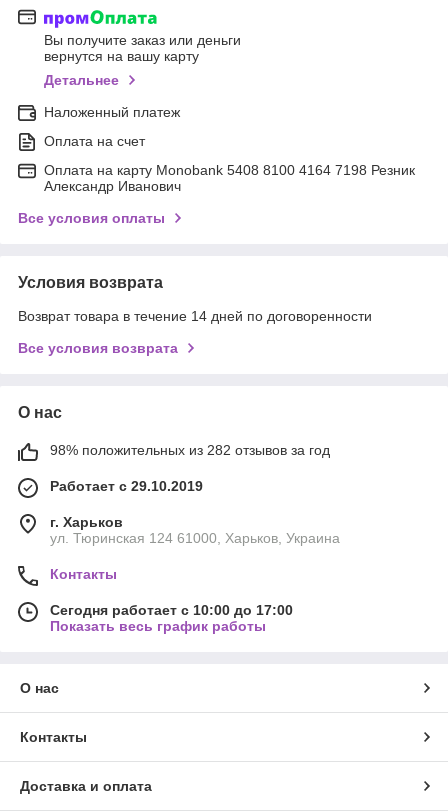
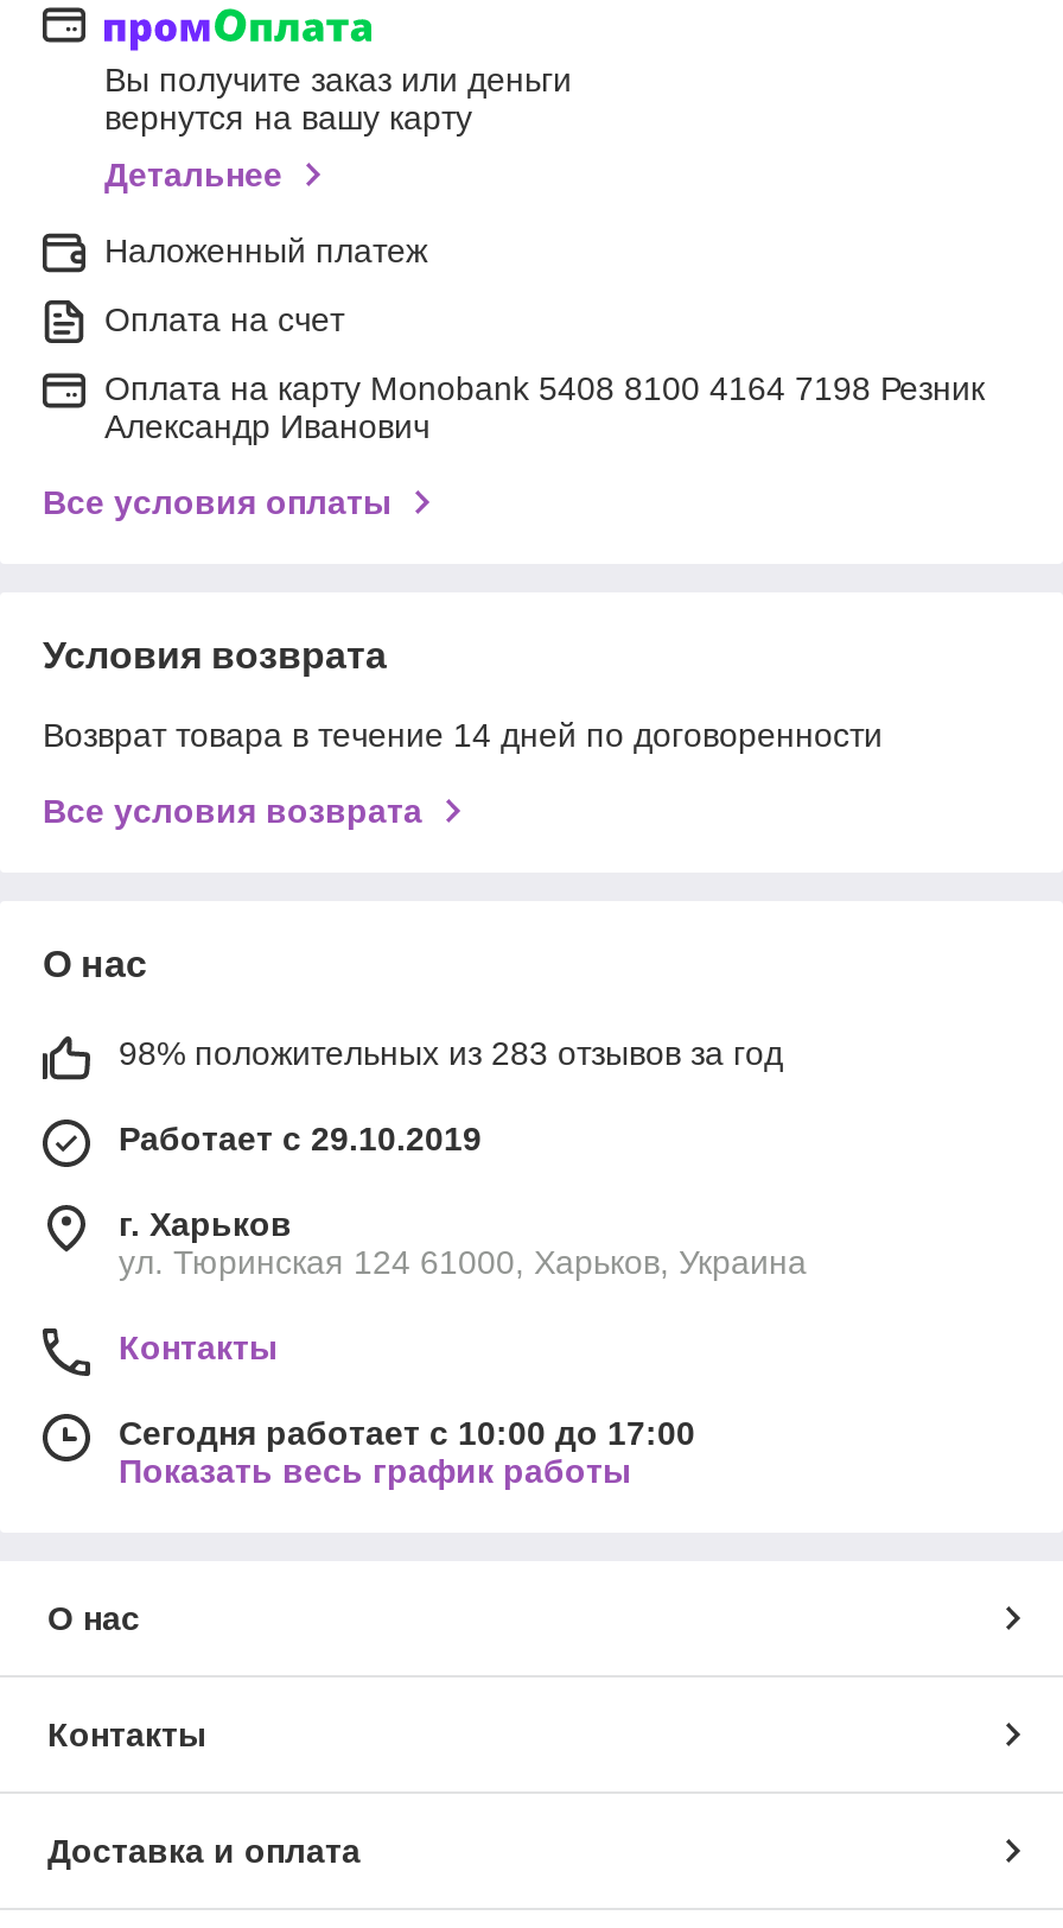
- 98% положительных из 282 отзывов за год
+ 98% положительных из 283 отзывов за год
